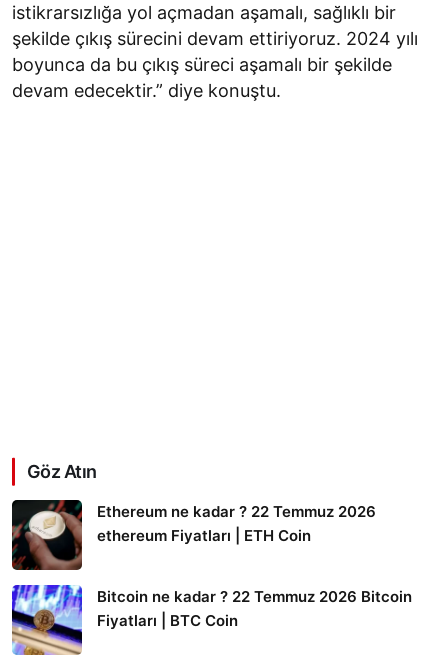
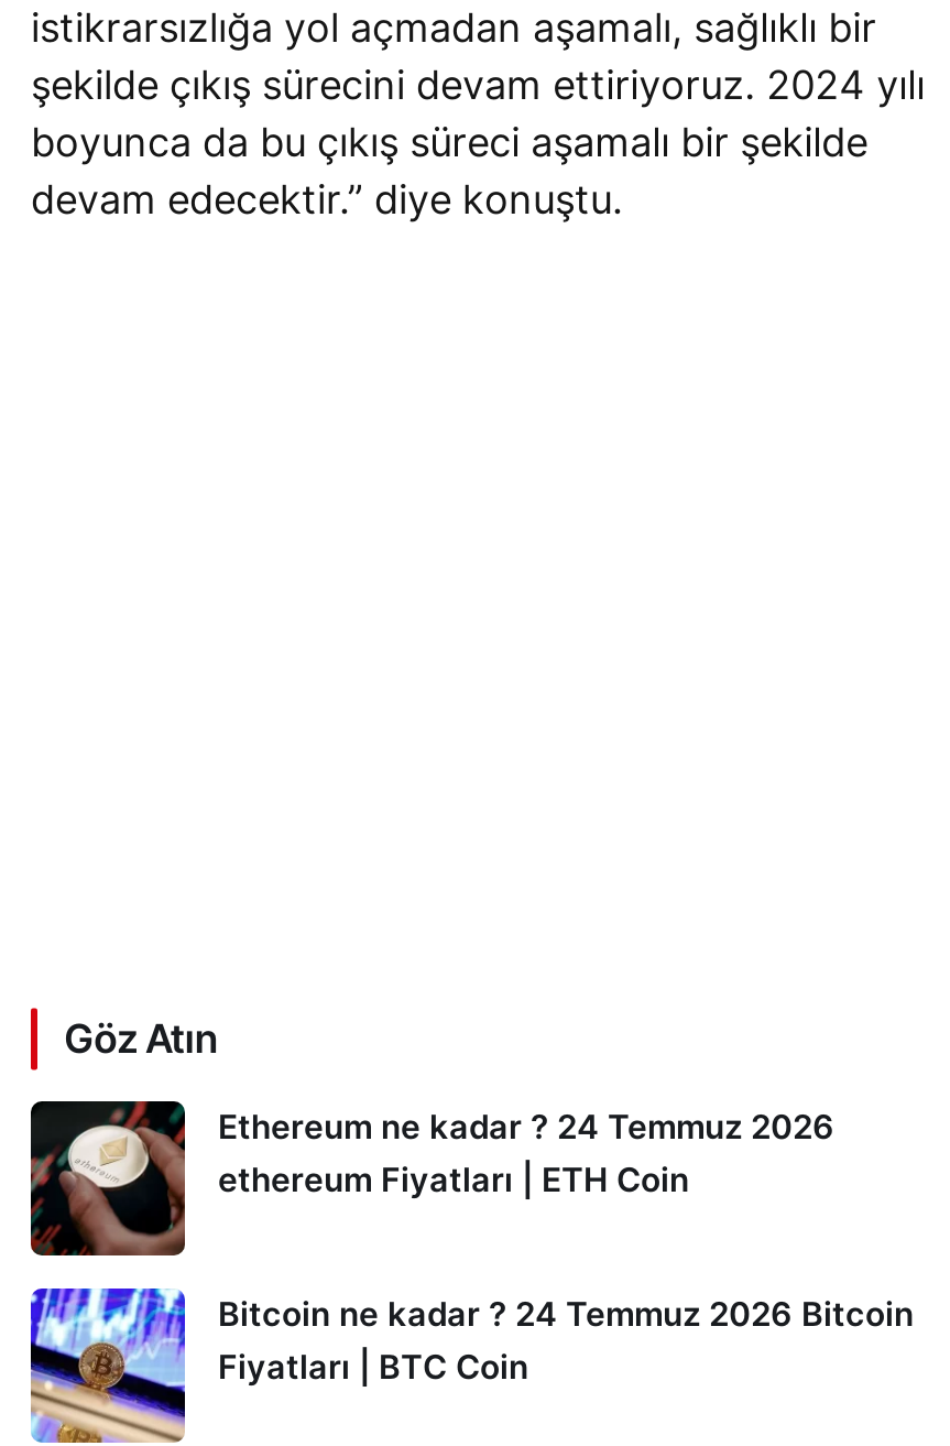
- Ethereum ne kadar ? 22 Temmuz 2026
+ Ethereum ne kadar ? 24 Temmuz 2026

- Bitcoin ne kadar ? 22 Temmuz 2026 Bitcoin
+ Bitcoin ne kadar ? 24 Temmuz 2026 Bitcoin
